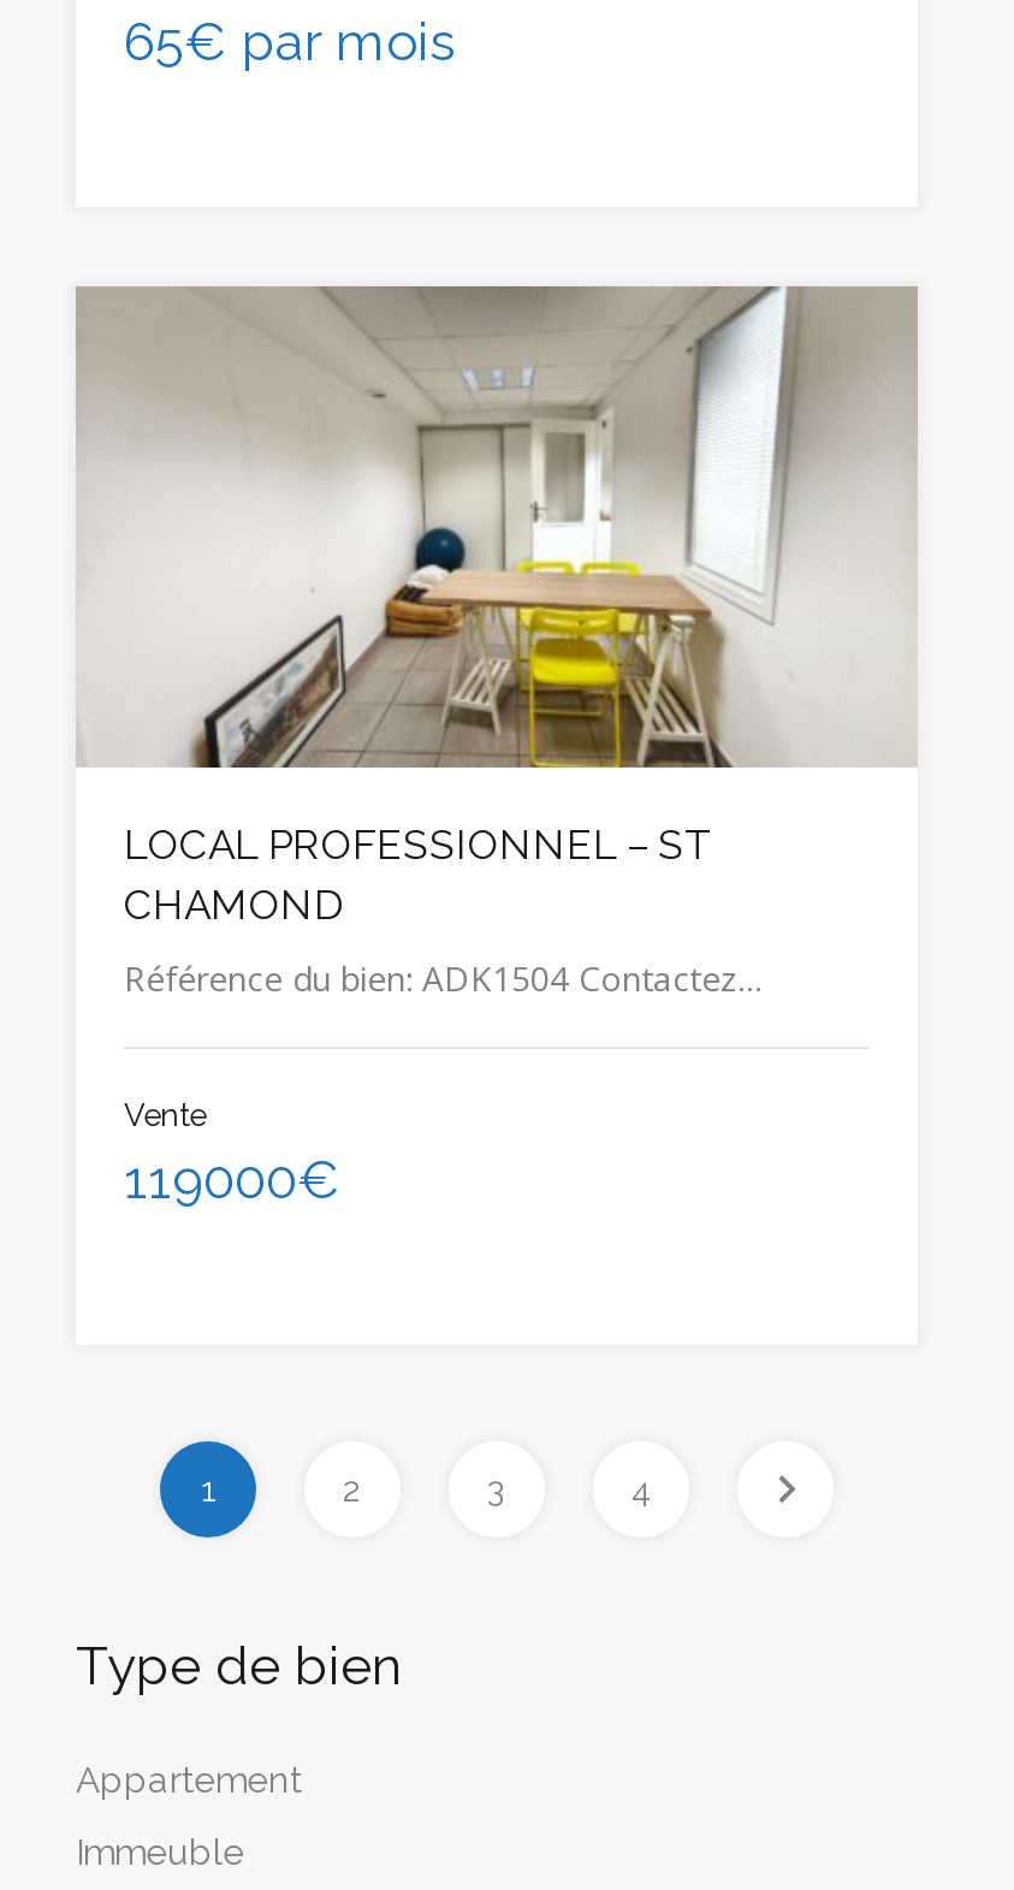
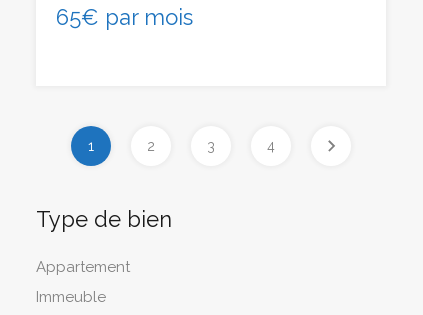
- [image]
- LOCAL PROFESSIONNEL – ST
- CHAMOND
- Référence du bien: ADK1504 Contactez…
- Vente
- 119000€
